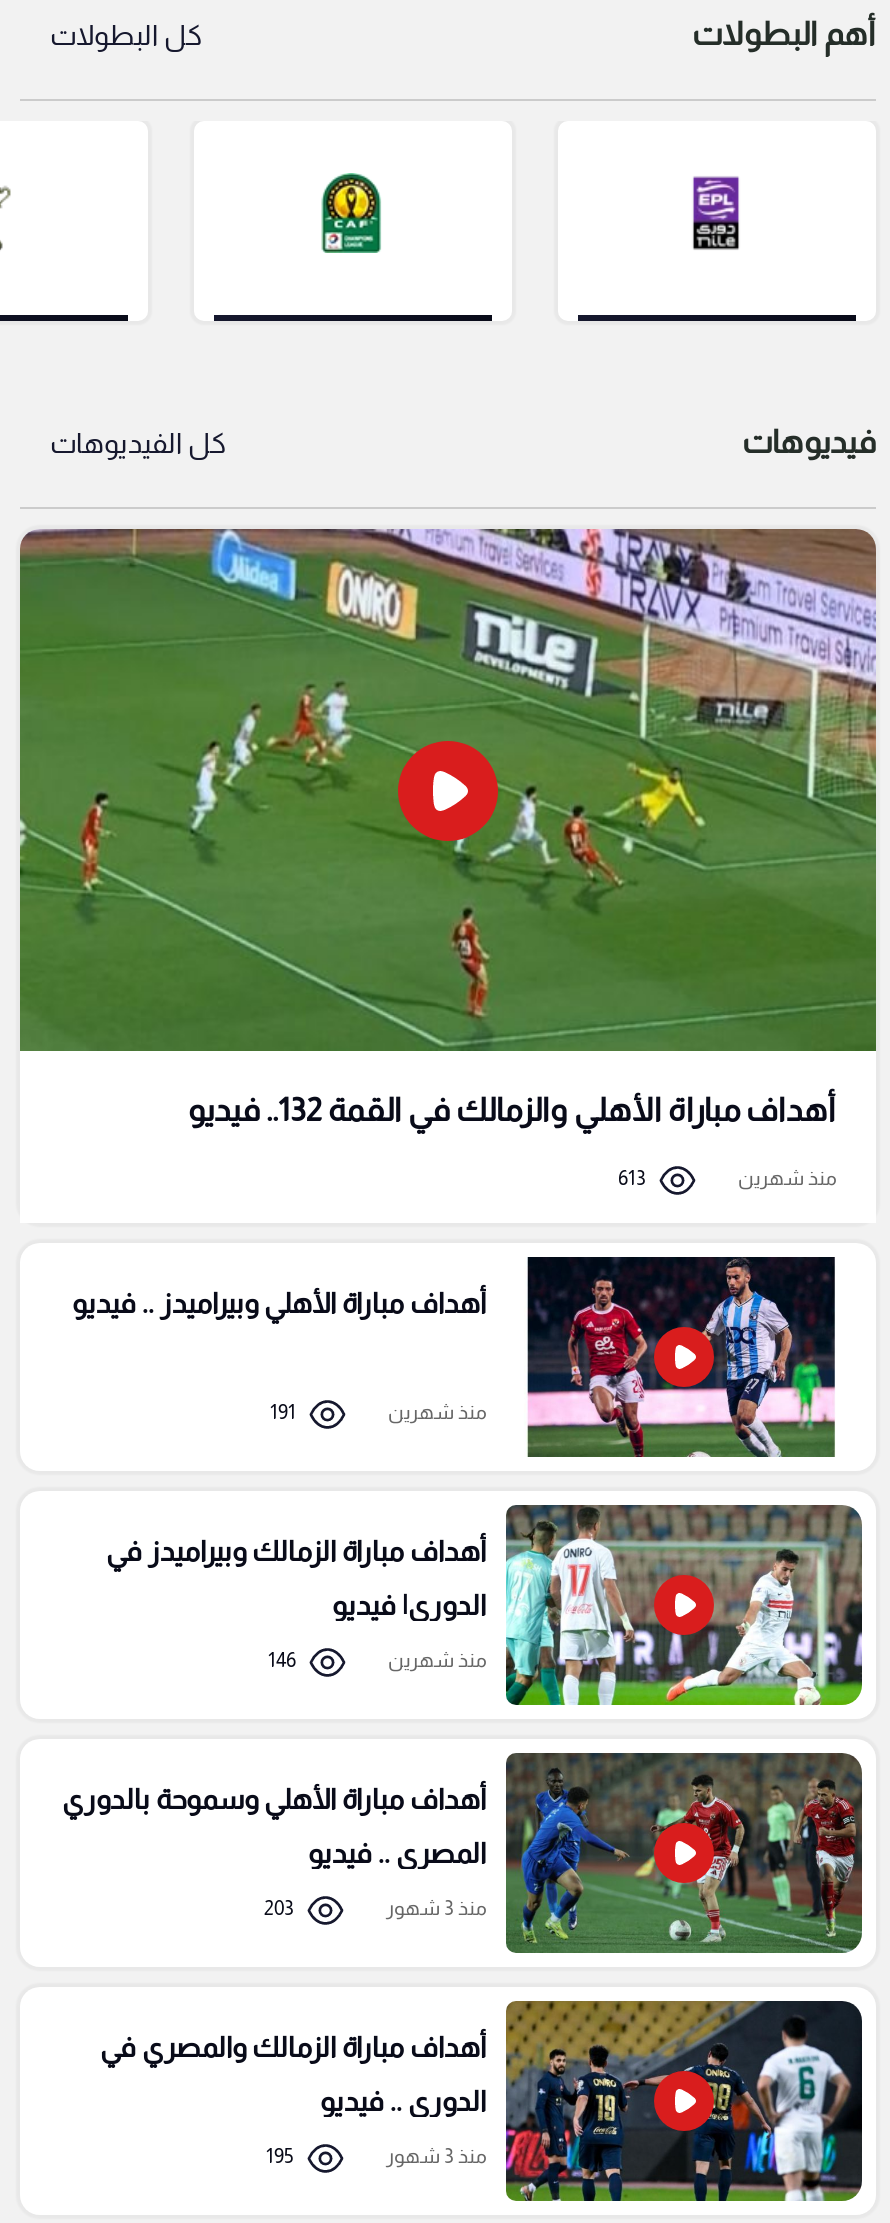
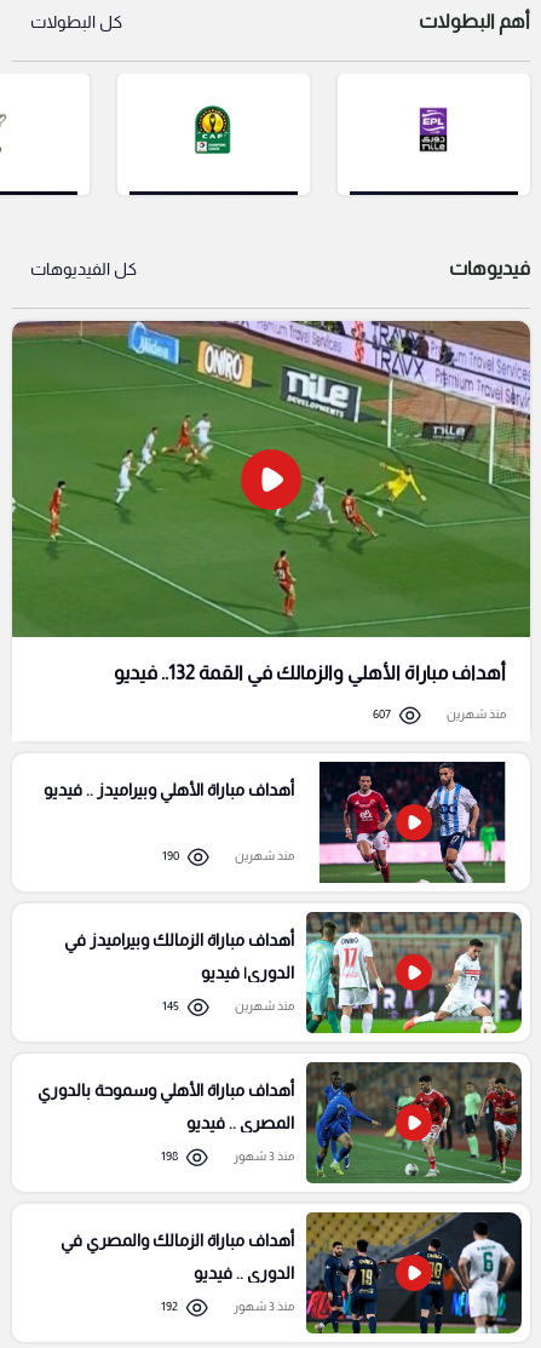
- 613
+ 607

- 191
+ 190

- 146
+ 145

- 203
+ 198

- 195
+ 192
